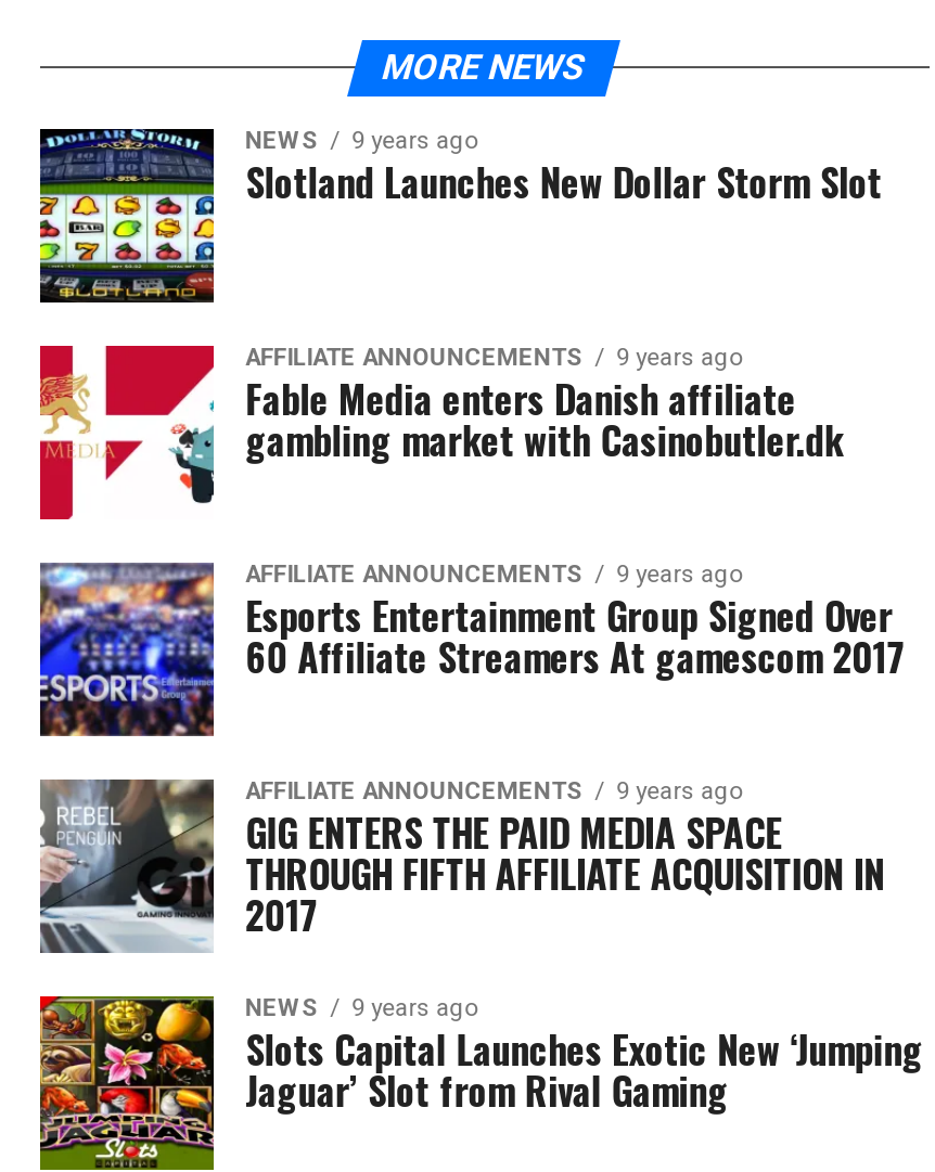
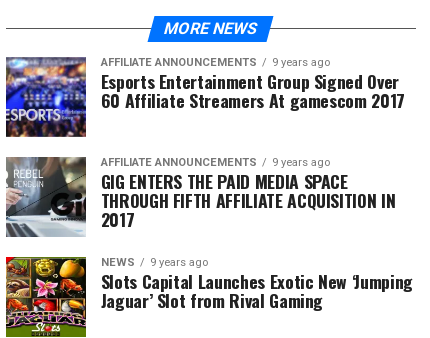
- [image]
- NEWS
- 9 years ago
- Slotland Launches New Dollar Storm Slot
- AFFILIATE ANNOUNCEMENTS
- 9 years ago
- Fable Media enters Danish affiliate
- gambling market with Casinobutler.dk

- [image]
